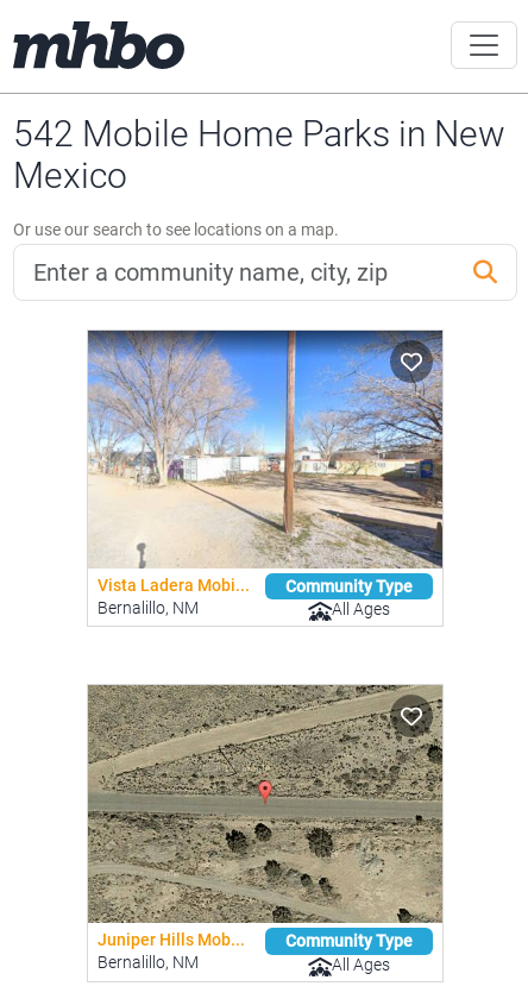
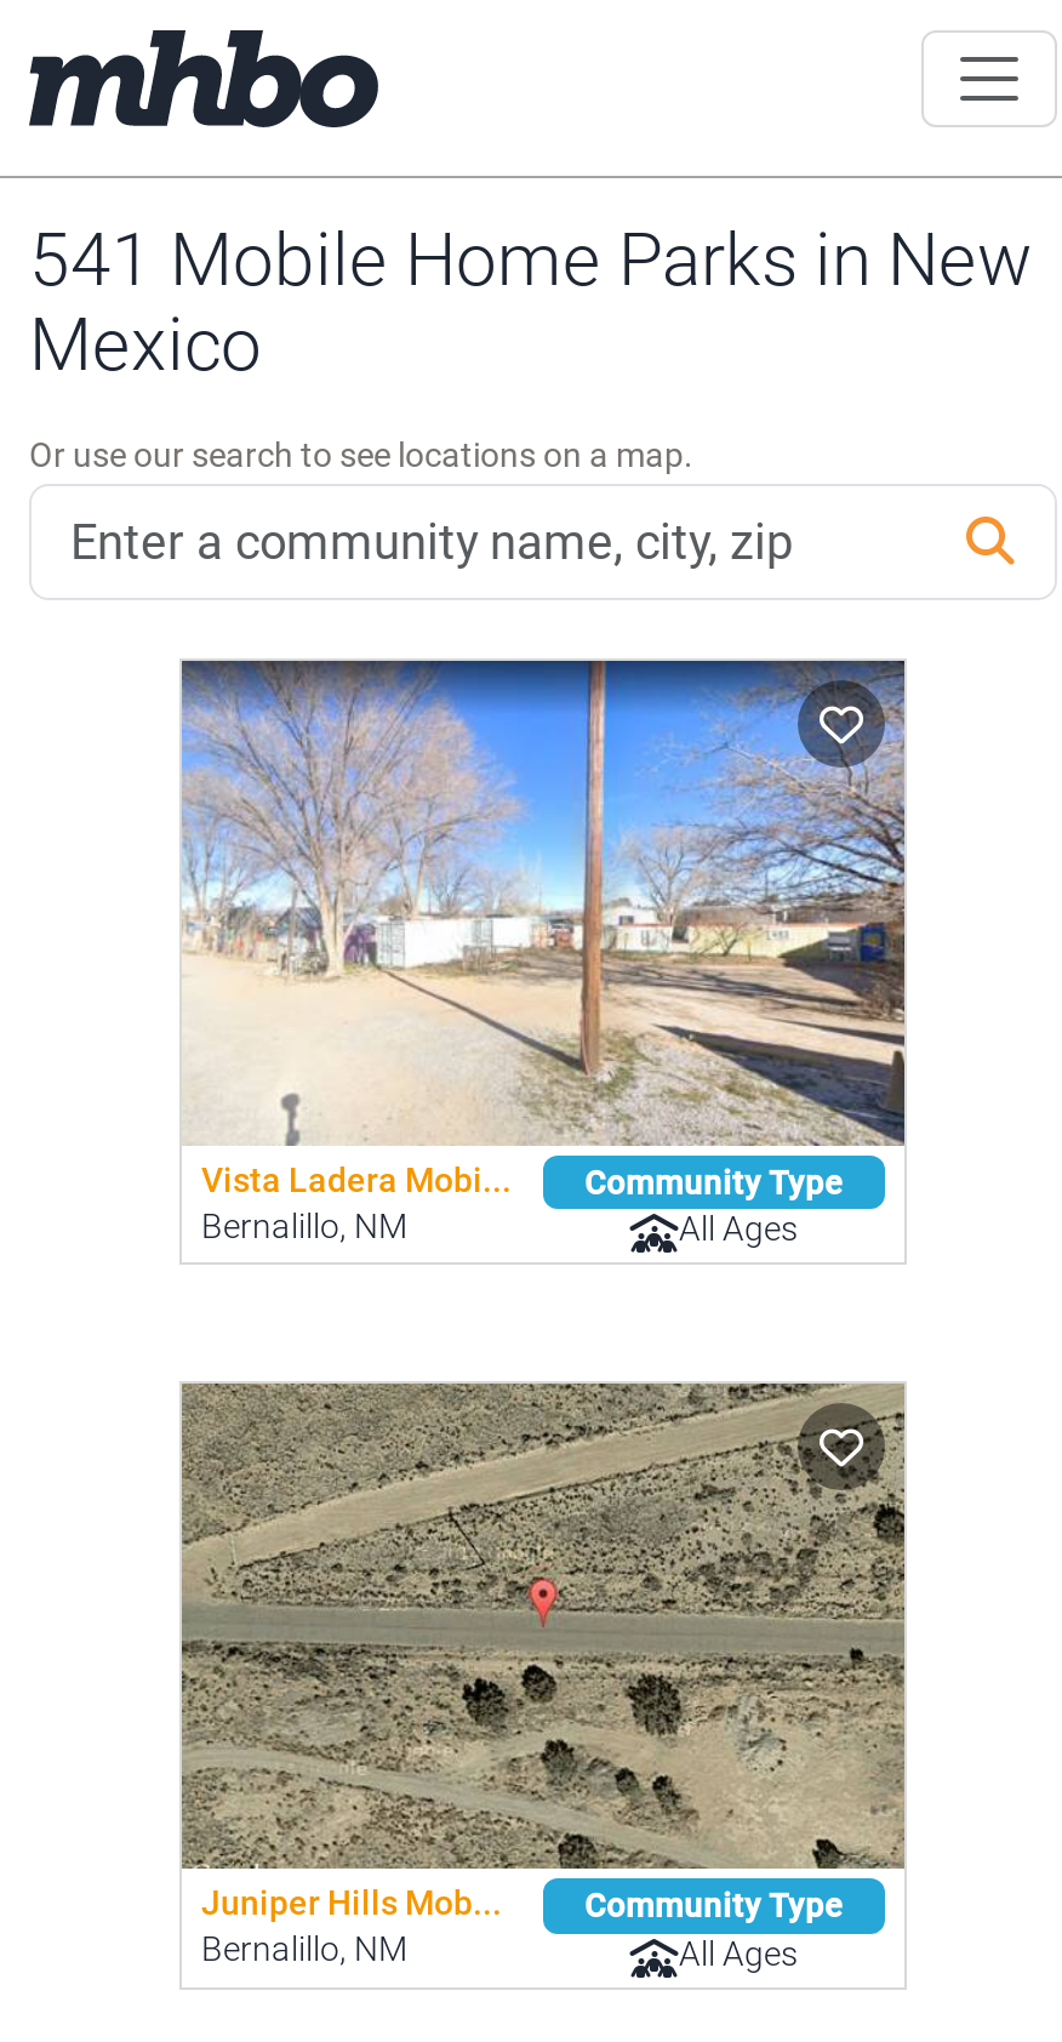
- 542 Mobile Home Parks in New
+ 541 Mobile Home Parks in New
